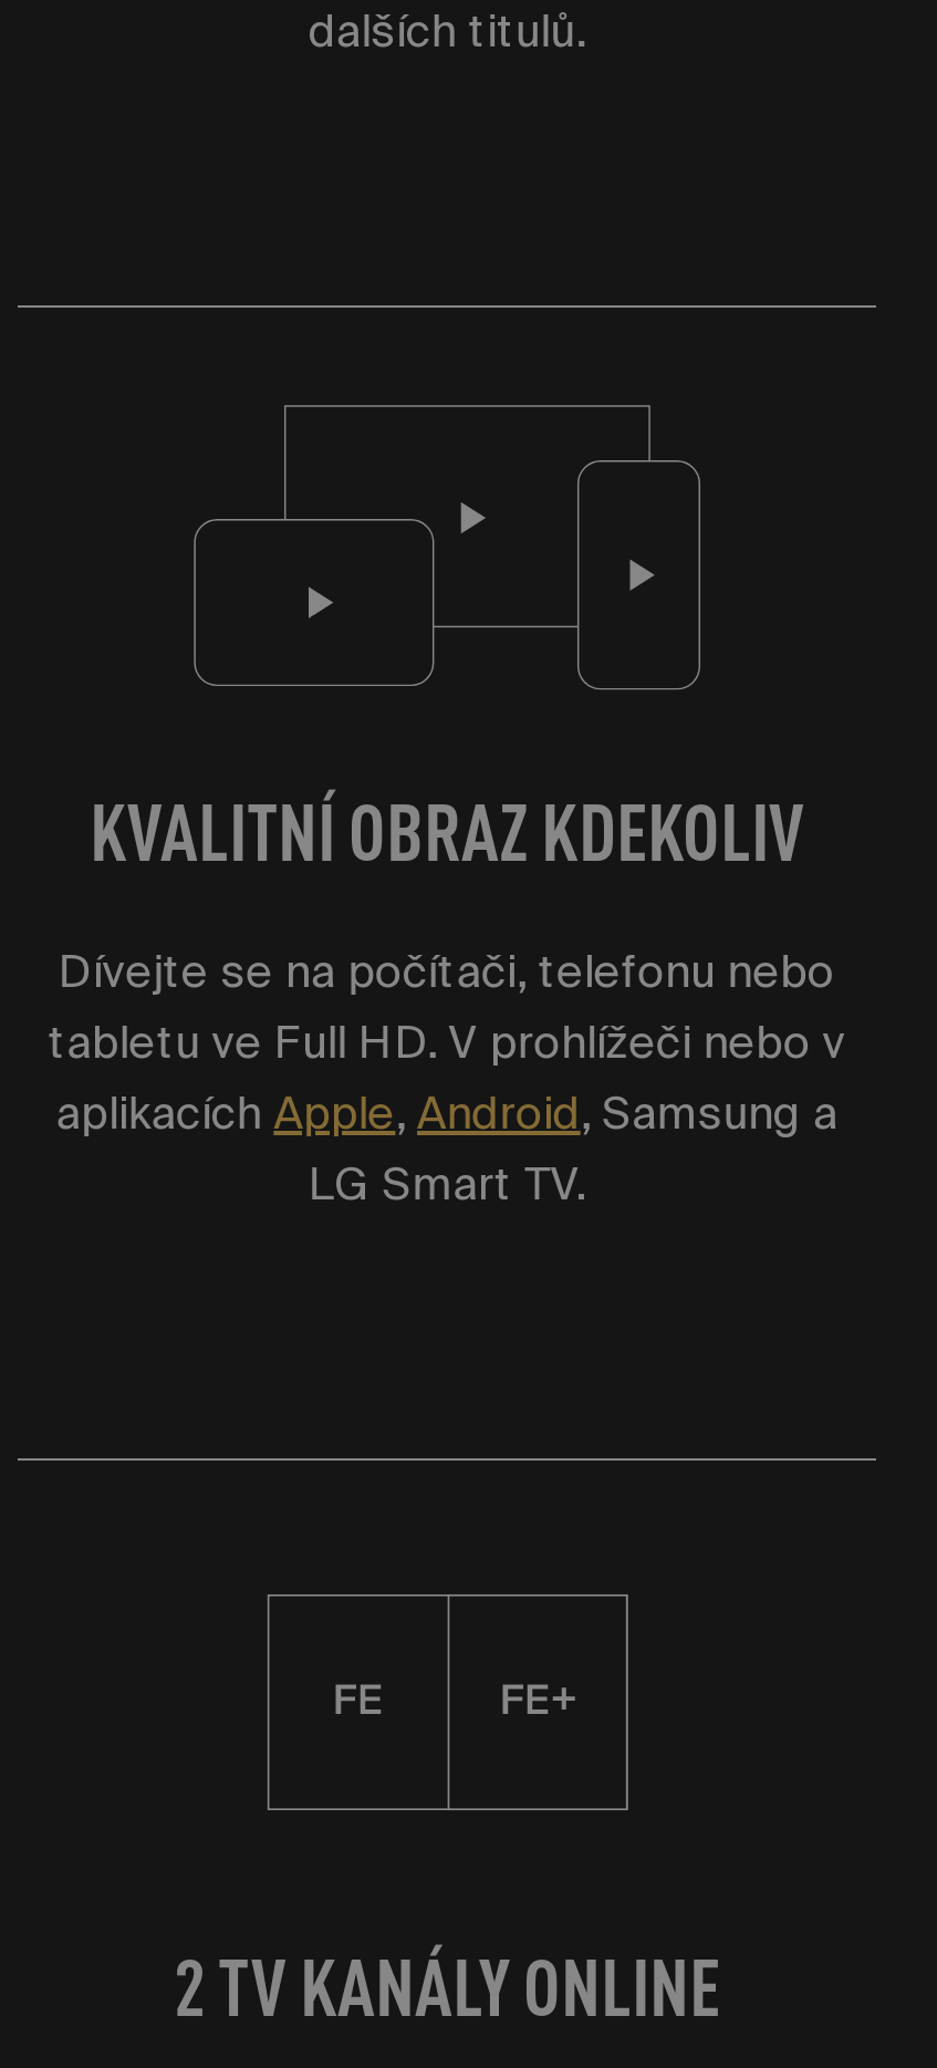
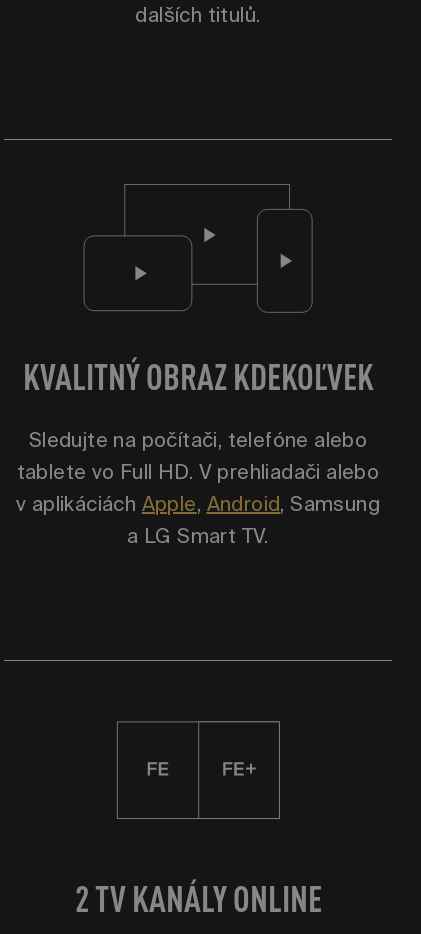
- KVALITNÍ OBRAZ KDEKOLIV
+ KVALITNÝ OBRAZ KDEKOĽVEK

- Dívejte se na počítači, telefonu nebo
+ Sledujte na počítači, telefóne alebo

- tabletu ve Full HD. V prohlížeči nebo v
+ tablete vo Full HD. V prehliadači alebo

- aplikacích Apple, Android, Samsung a
+ v aplikáciách Apple, Android, Samsung

- LG Smart TV.
+ a LG Smart TV.
